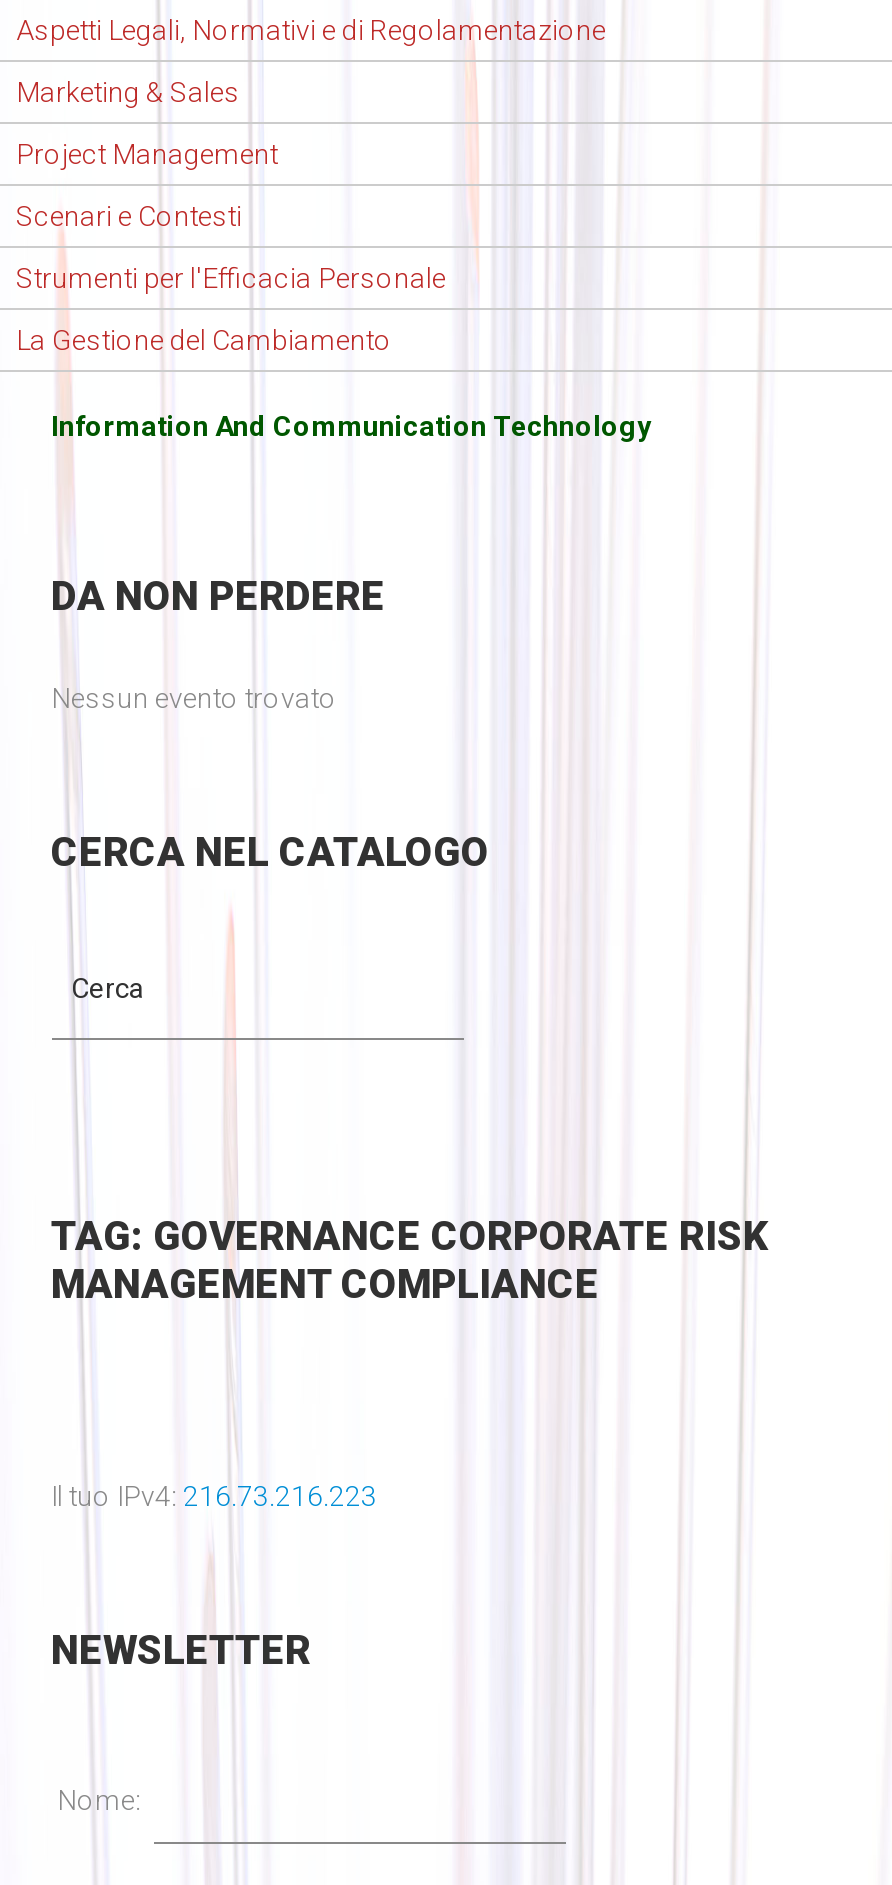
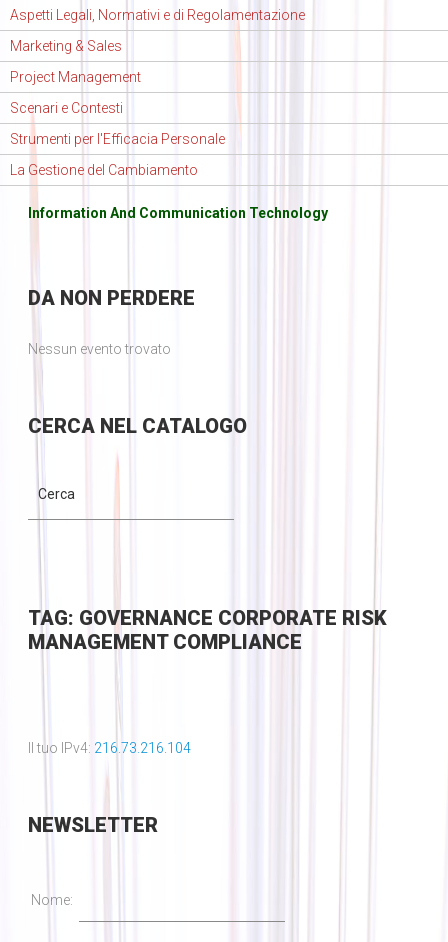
- Il tuo IPv4: 216.73.216.223
+ Il tuo IPv4: 216.73.216.104
